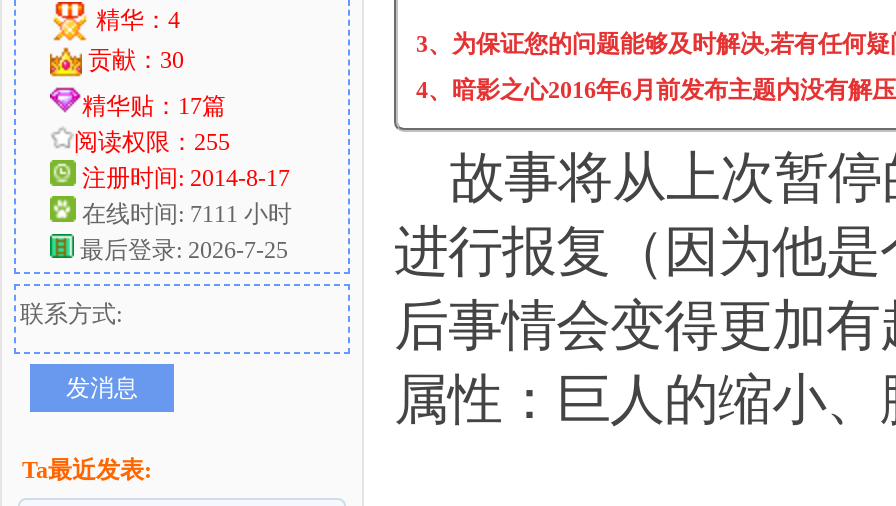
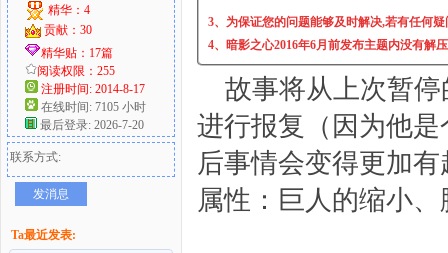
- 在线时间: 7111 小时
+ 在线时间: 7105 小时

- 最后登录: 2026-7-25
+ 最后登录: 2026-7-20
